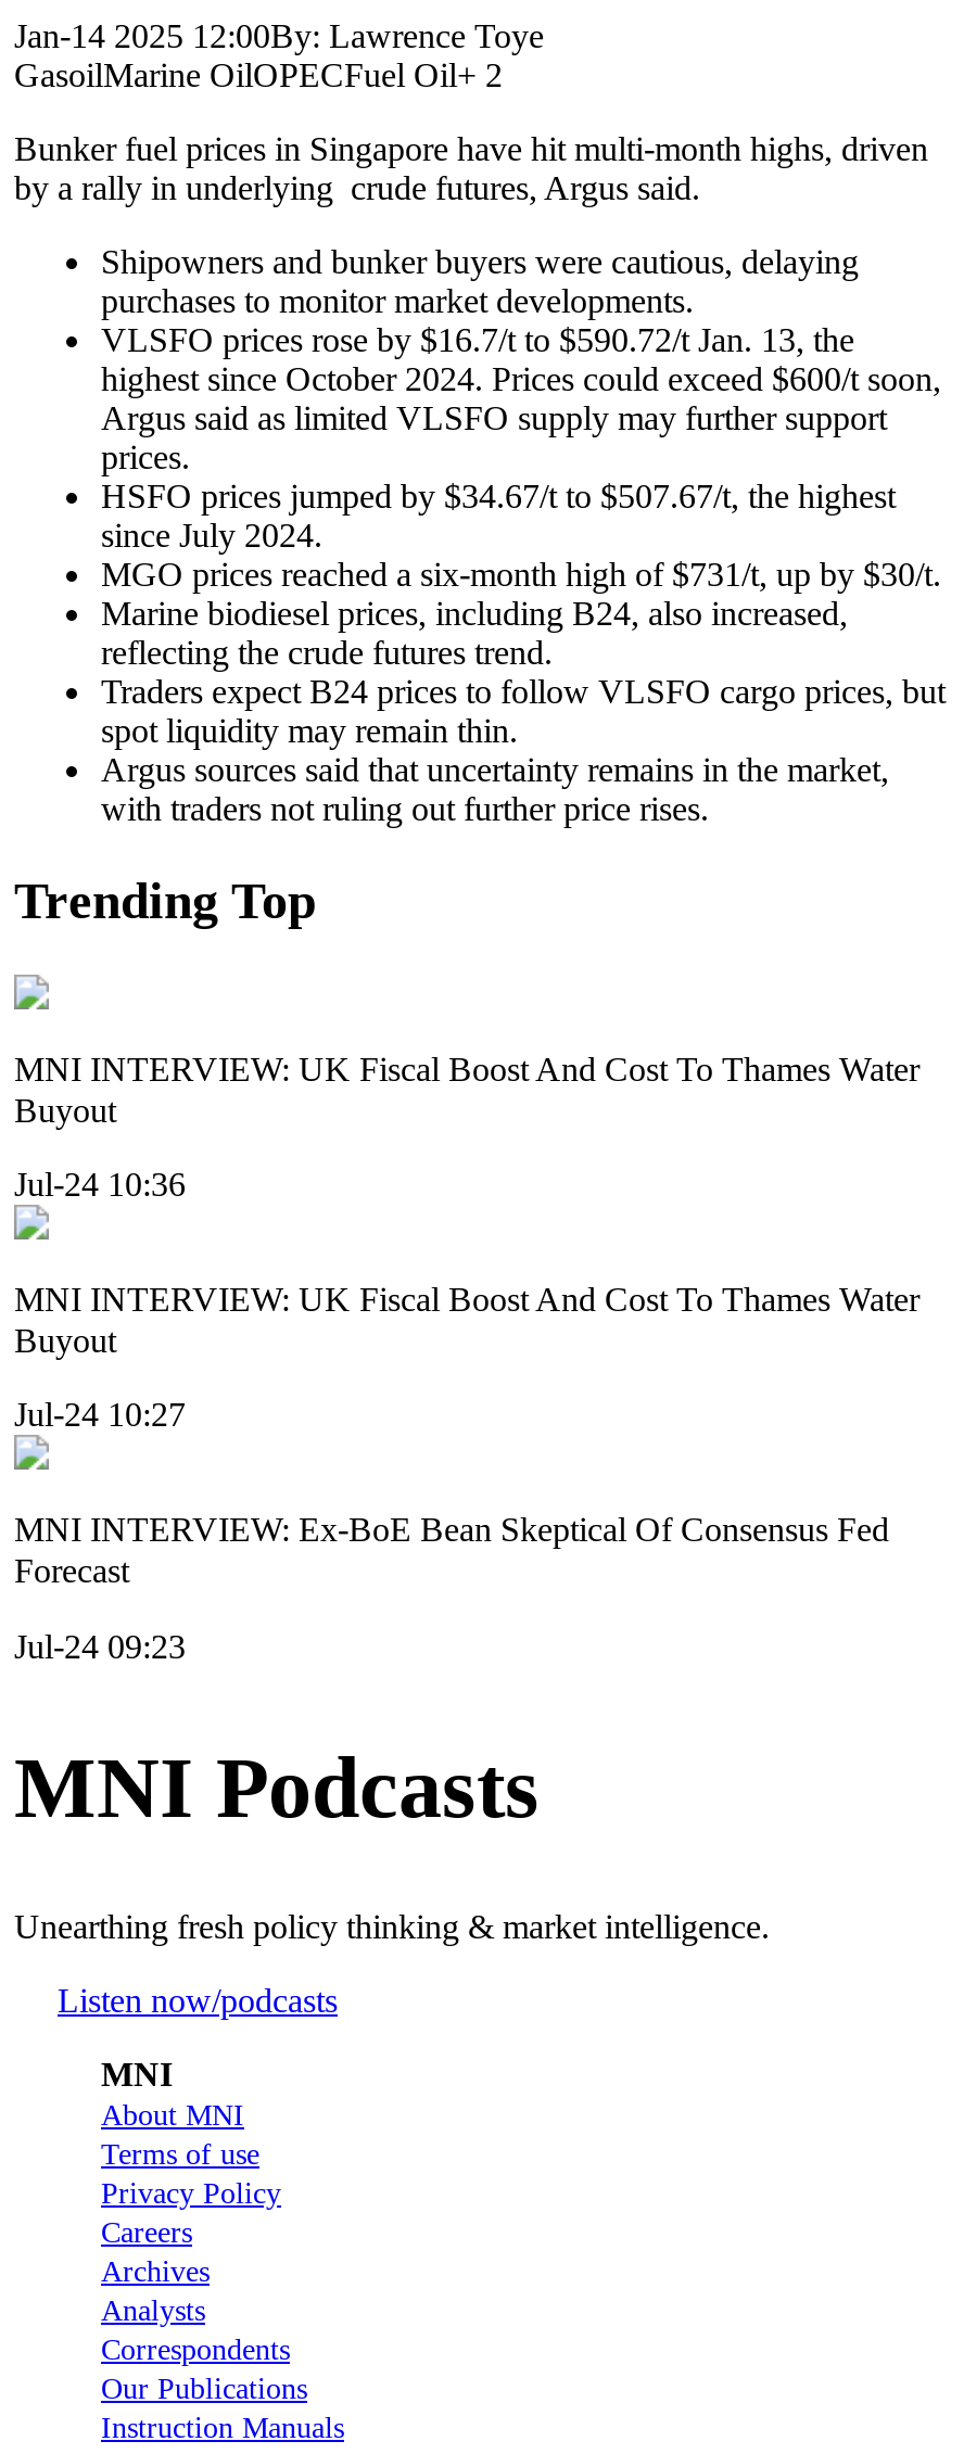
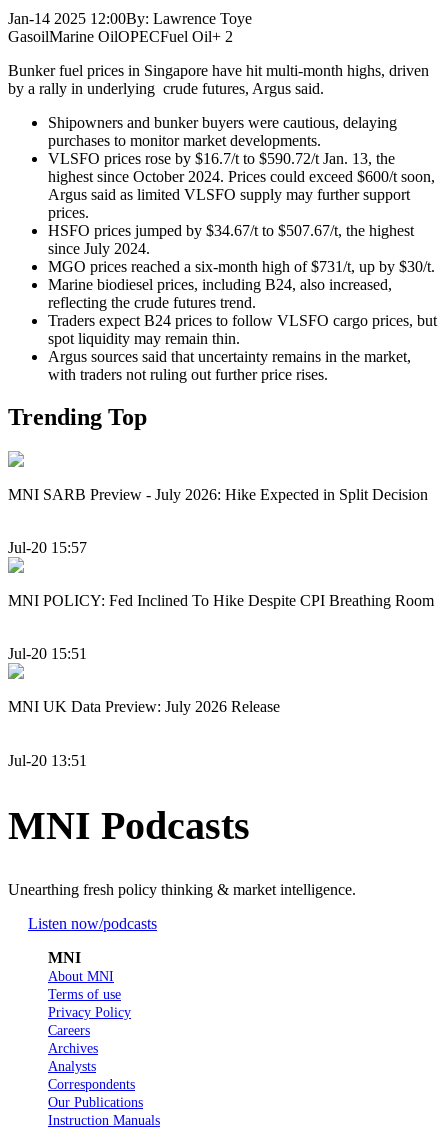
- MNI INTERVIEW: UK Fiscal Boost And Cost To Thames Water
- Buyout
+ MNI SARB Preview - July 2026: Hike Expected in Split Decision

- Jul-24 10:36
+ Jul-20 15:57

- MNI INTERVIEW: UK Fiscal Boost And Cost To Thames Water
- Buyout
+ MNI POLICY: Fed Inclined To Hike Despite CPI Breathing Room

- Jul-24 10:27
+ Jul-20 15:51

- MNI INTERVIEW: Ex-BoE Bean Skeptical Of Consensus Fed
- Forecast
+ MNI UK Data Preview: July 2026 Release

- Jul-24 09:23
+ Jul-20 13:51
